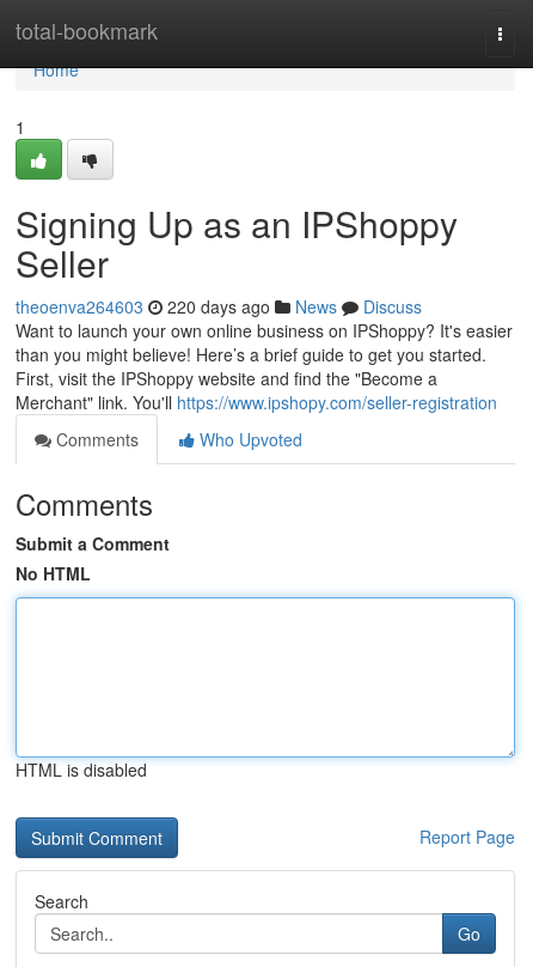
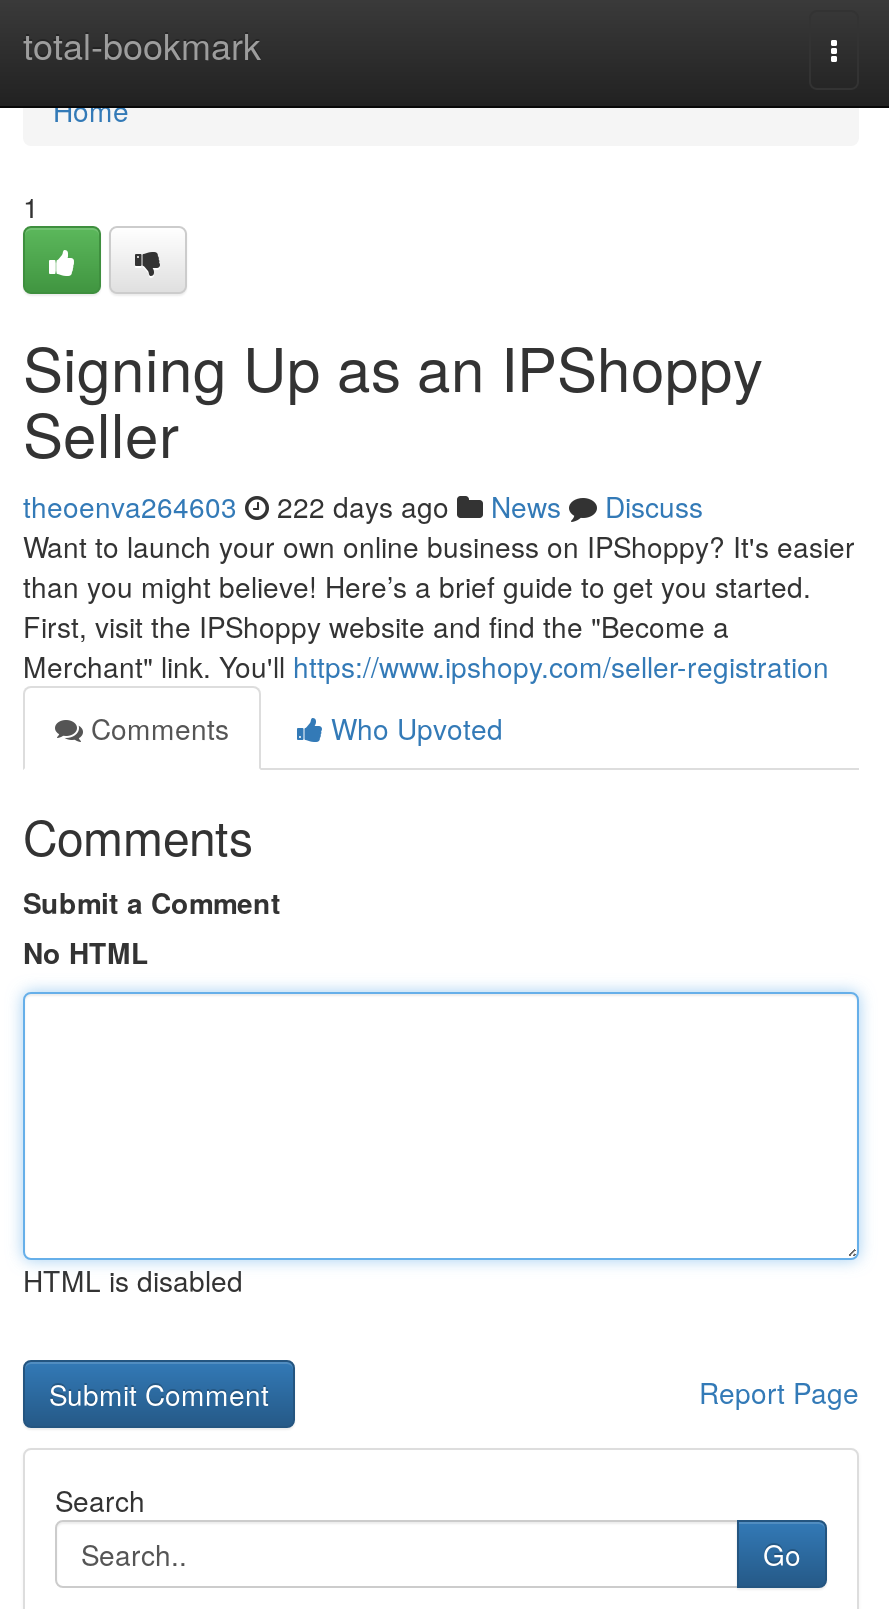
- theoenva264603 220 days ago News Discuss
+ theoenva264603 222 days ago News Discuss
